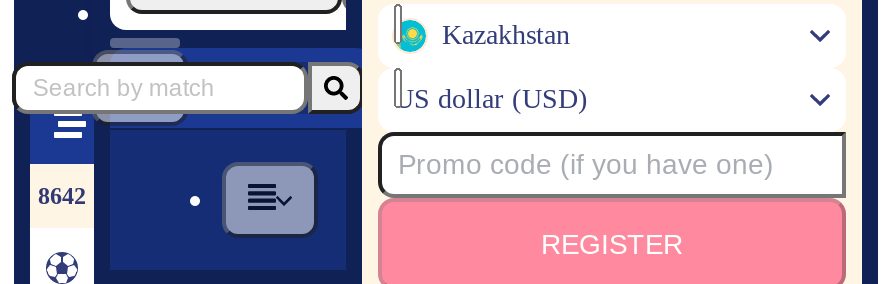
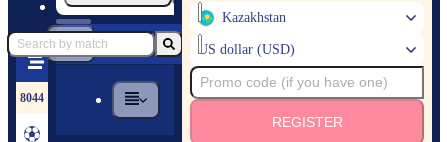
- 8642
+ 8044
